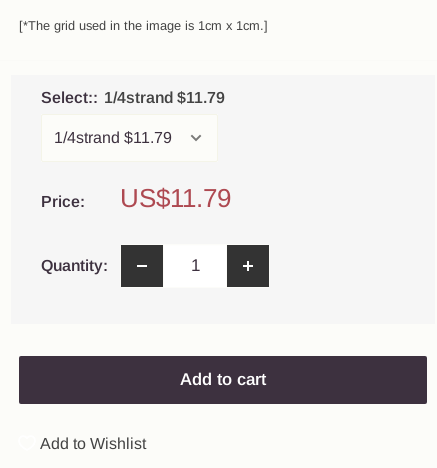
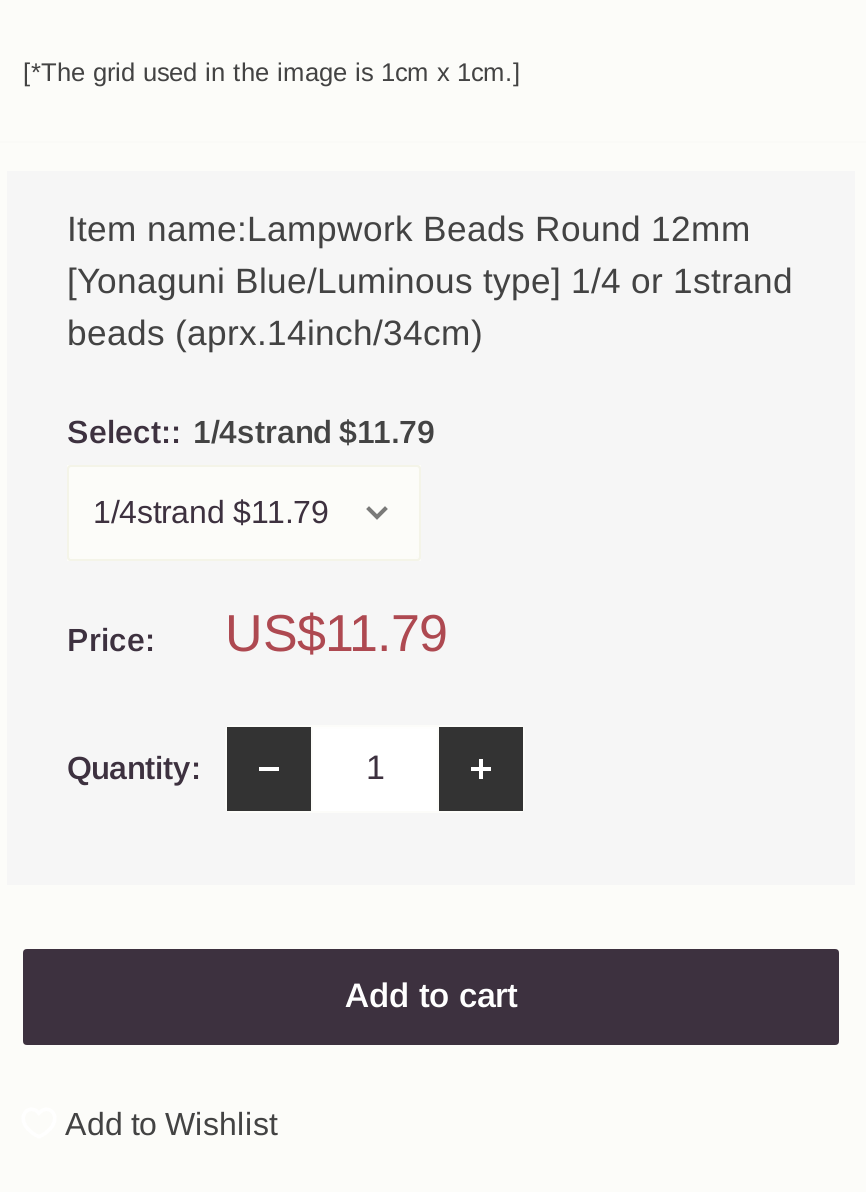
+ Item name: Lampwork Beads Round 12mm
+ [Yonaguni Blue/Luminous type] 1/4 or 1strand
+ beads (aprx.14inch/34cm)
